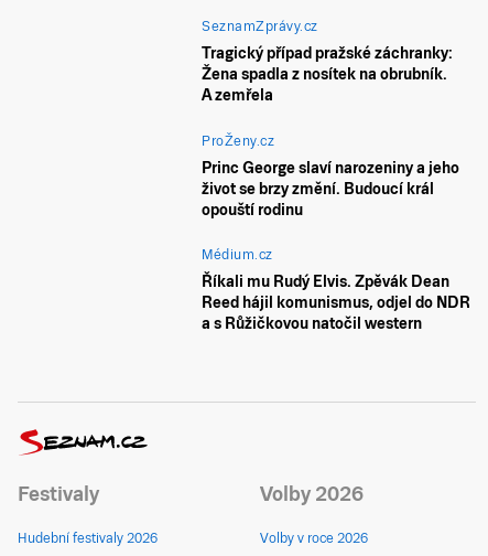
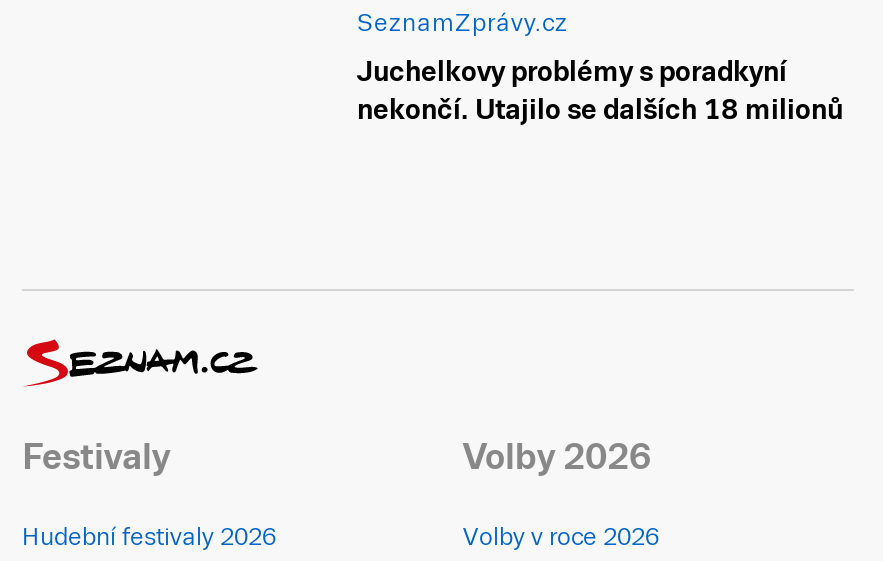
- Tragický případ pražské záchranky:
- Žena spadla z nosítek na obrubník.
- A zemřela
- ProŽeny.cz
- Princ George slaví narozeniny a jeho
- život se brzy změní. Budoucí král
- opouští rodinu
- Médium.cz
- Říkali mu Rudý Elvis. Zpěvák Dean
- Reed hájil komunismus, odjel do NDR
- a s Růžičkovou natočil western
+ Juchelkovy problémy s poradkyní
+ nekončí. Utajilo se dalších 18 milionů
